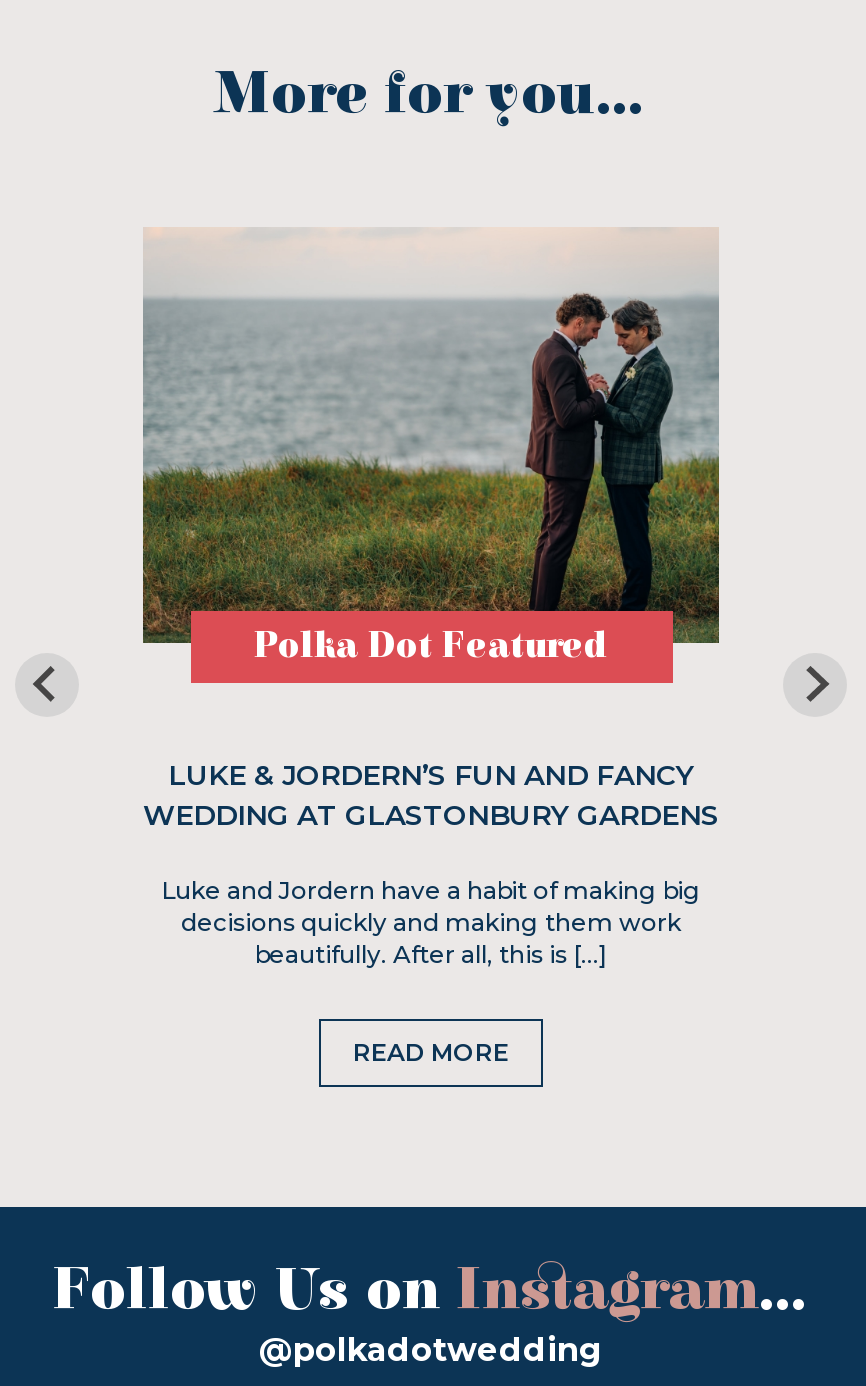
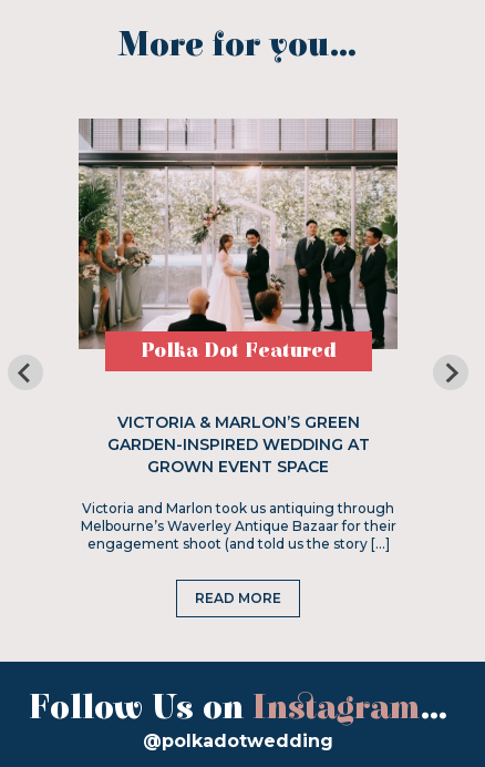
- [image]
+ [image]

- LUKE & JORDERN’S FUN AND FANCY
- WEDDING AT GLASTONBURY GARDENS
+ VICTORIA & MARLON’S GREEN
+ GARDEN-INSPIRED WEDDING AT
+ GROWN EVENT SPACE

- Luke and Jordern have a habit of making big
- decisions quickly and making them work
- beautifully. After all, this is […]
+ Victoria and Marlon took us antiquing through
+ Melbourne’s Waverley Antique Bazaar for their
+ engagement shoot (and told us the story […]

moved down: READ MORE
